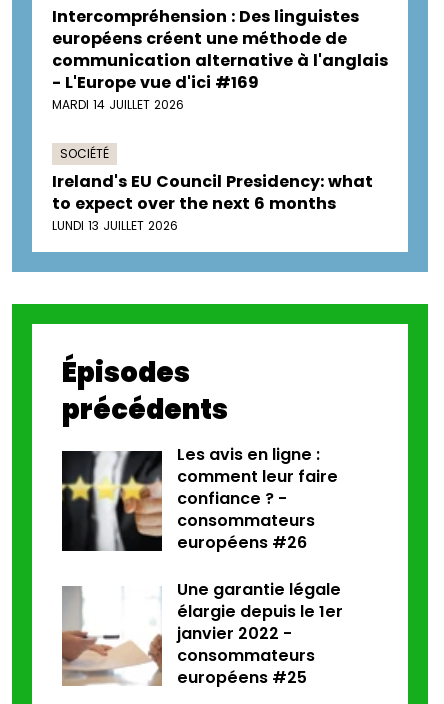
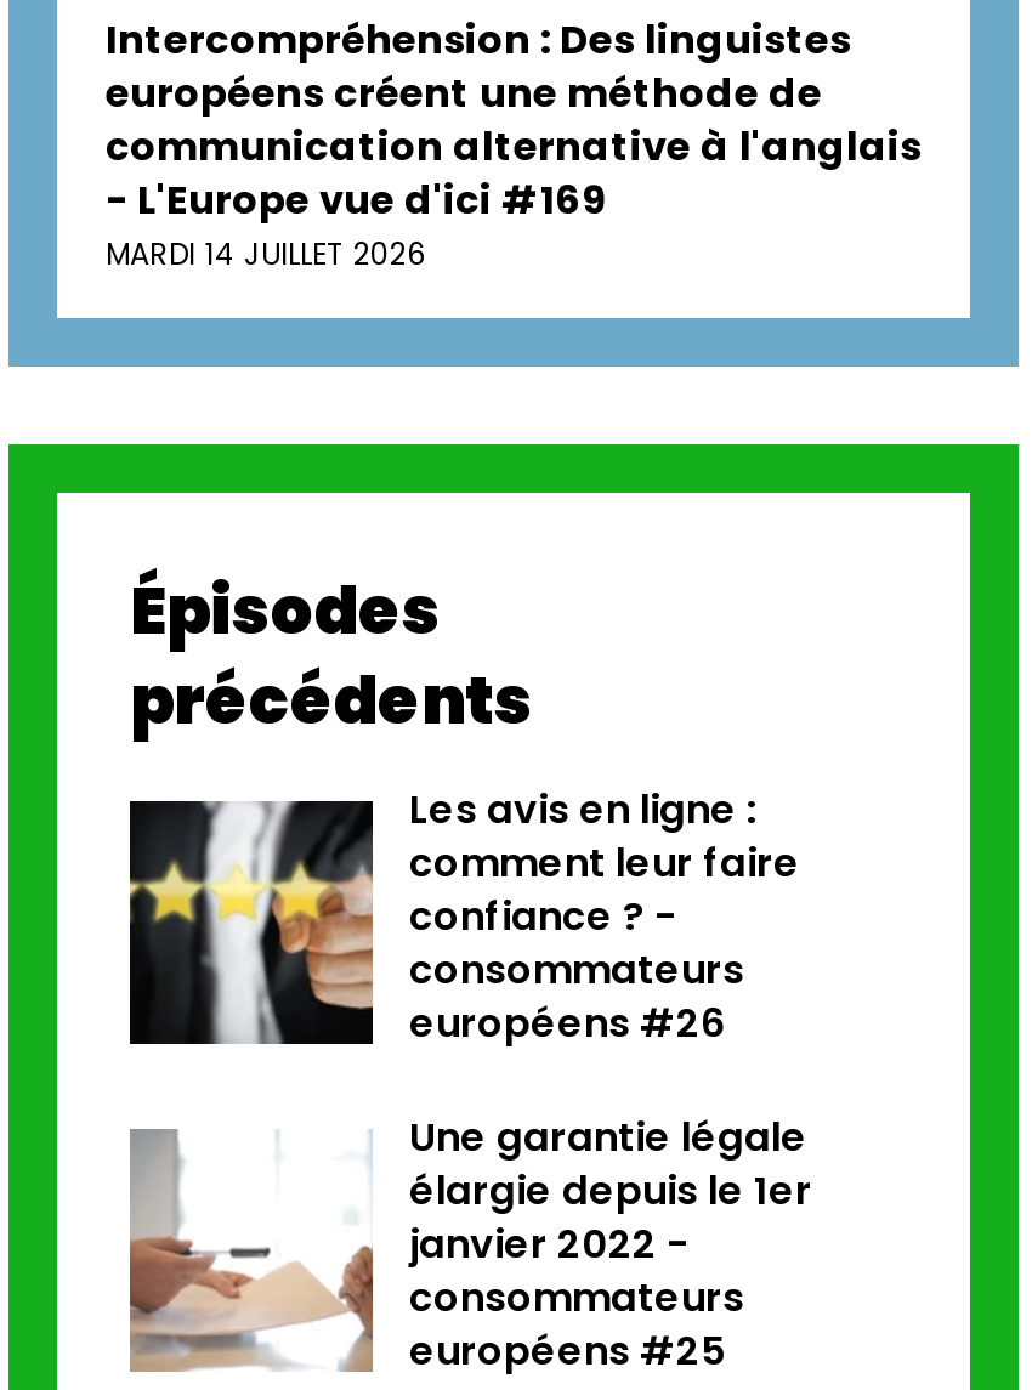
- SOCIÉTÉ
- Ireland's EU Council Presidency: what
- to expect over the next 6 months
- LUNDI 13 JUILLET 2026
